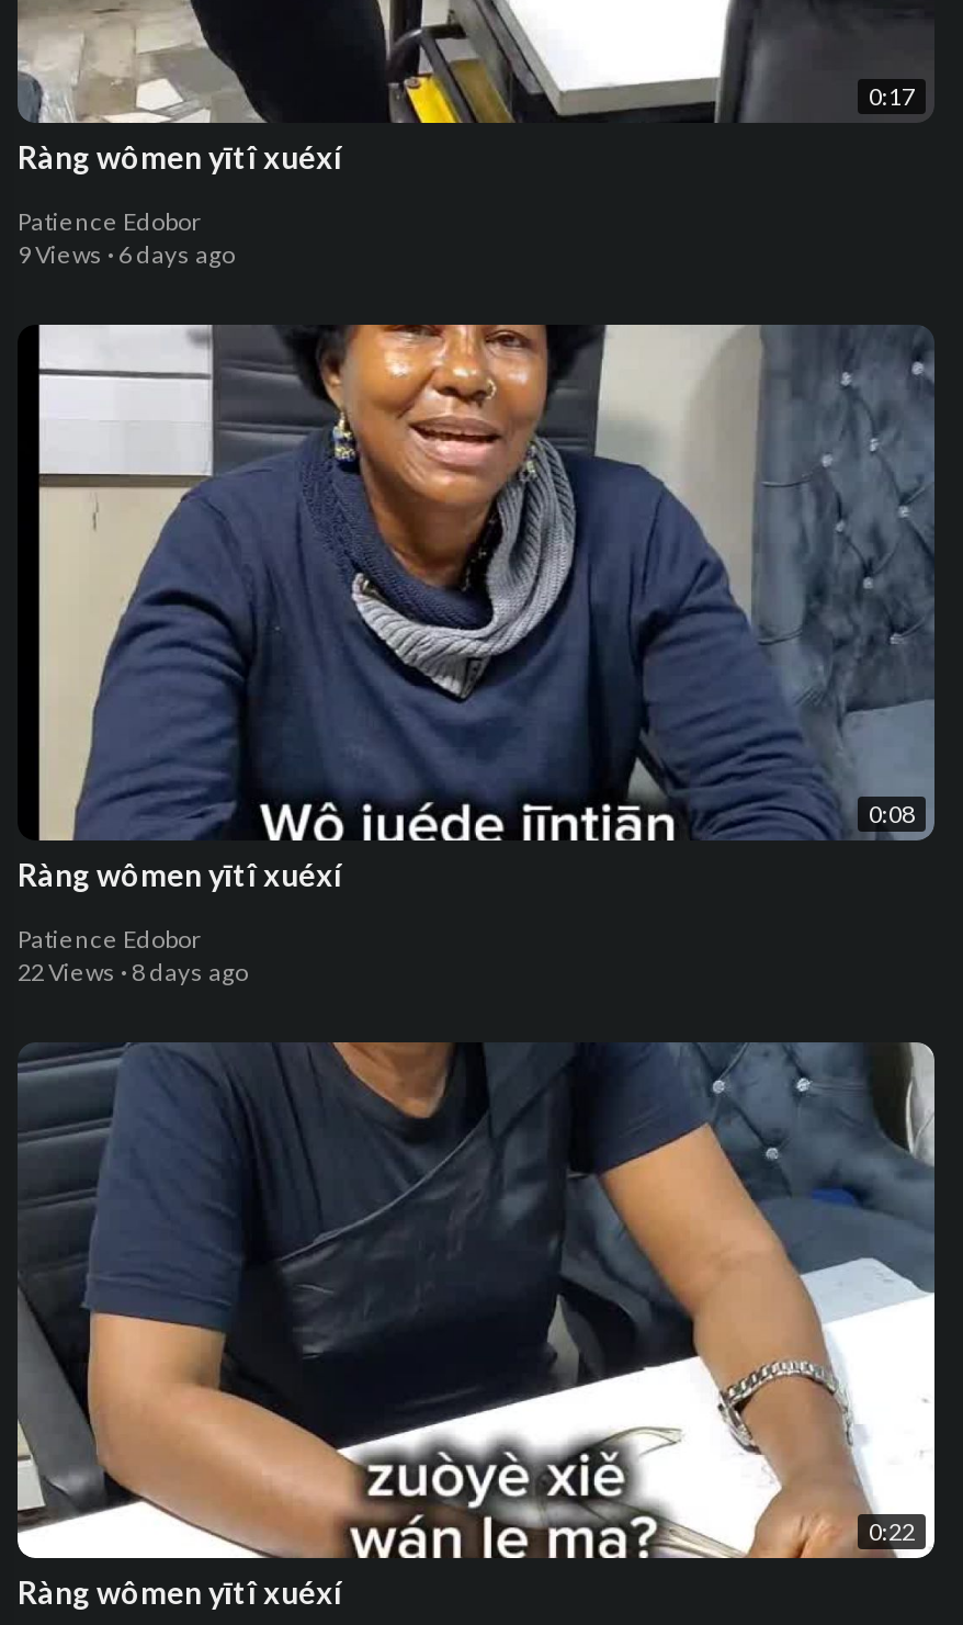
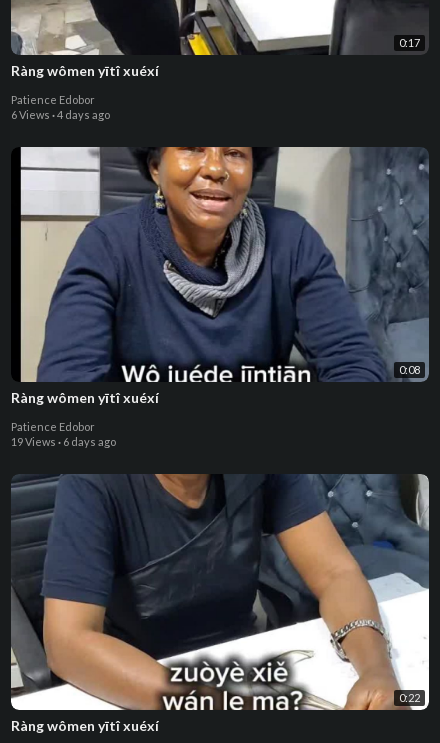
- 9 Views · 6 days ago
+ 6 Views · 4 days ago

- 22 Views · 8 days ago
+ 19 Views · 6 days ago
